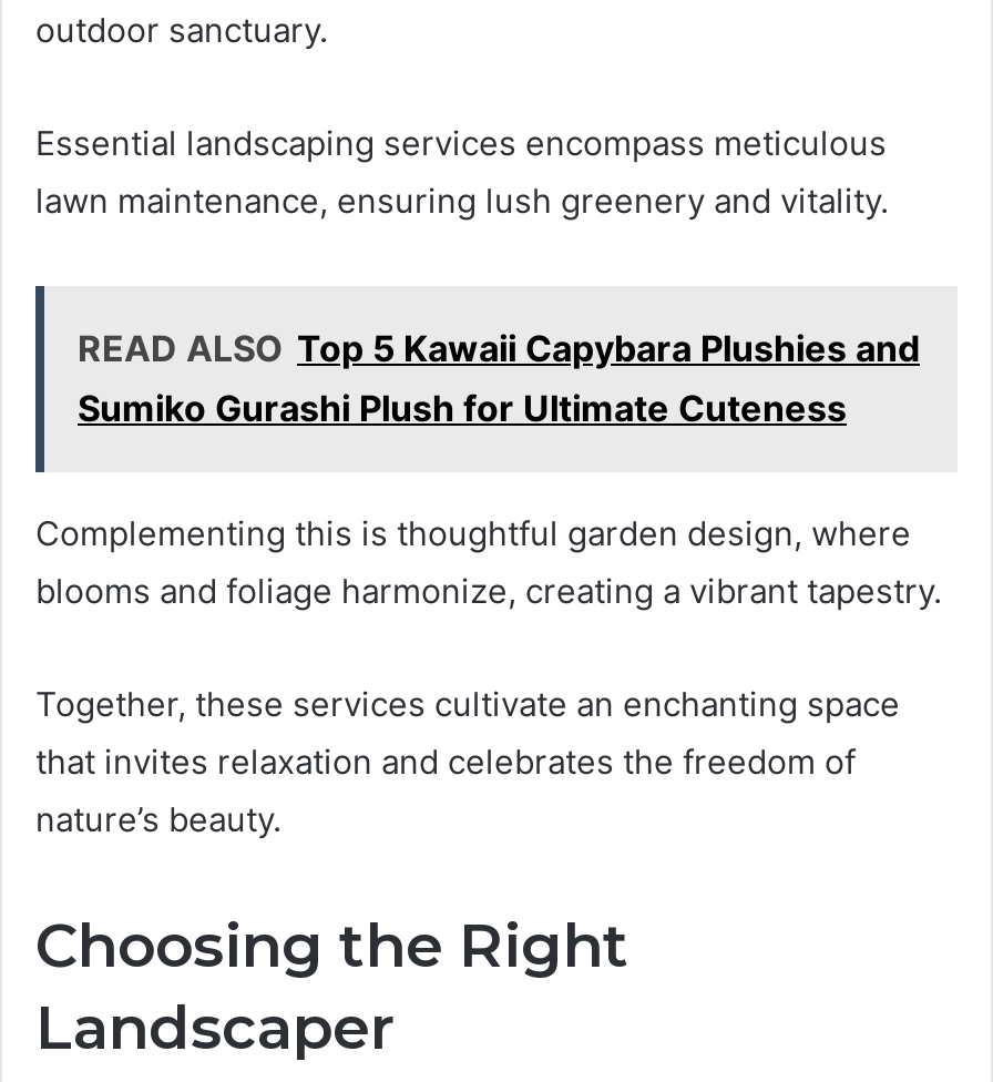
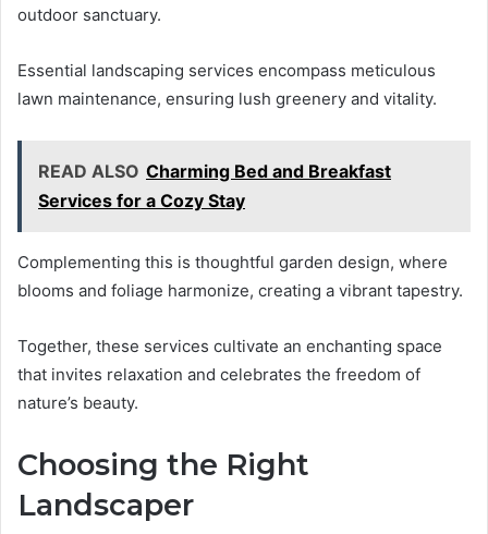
- READ ALSO Top 5 Kawaii Capybara Plushies and
- Sumiko Gurashi Plush for Ultimate Cuteness
+ READ ALSO Charming Bed and Breakfast
+ Services for a Cozy Stay
